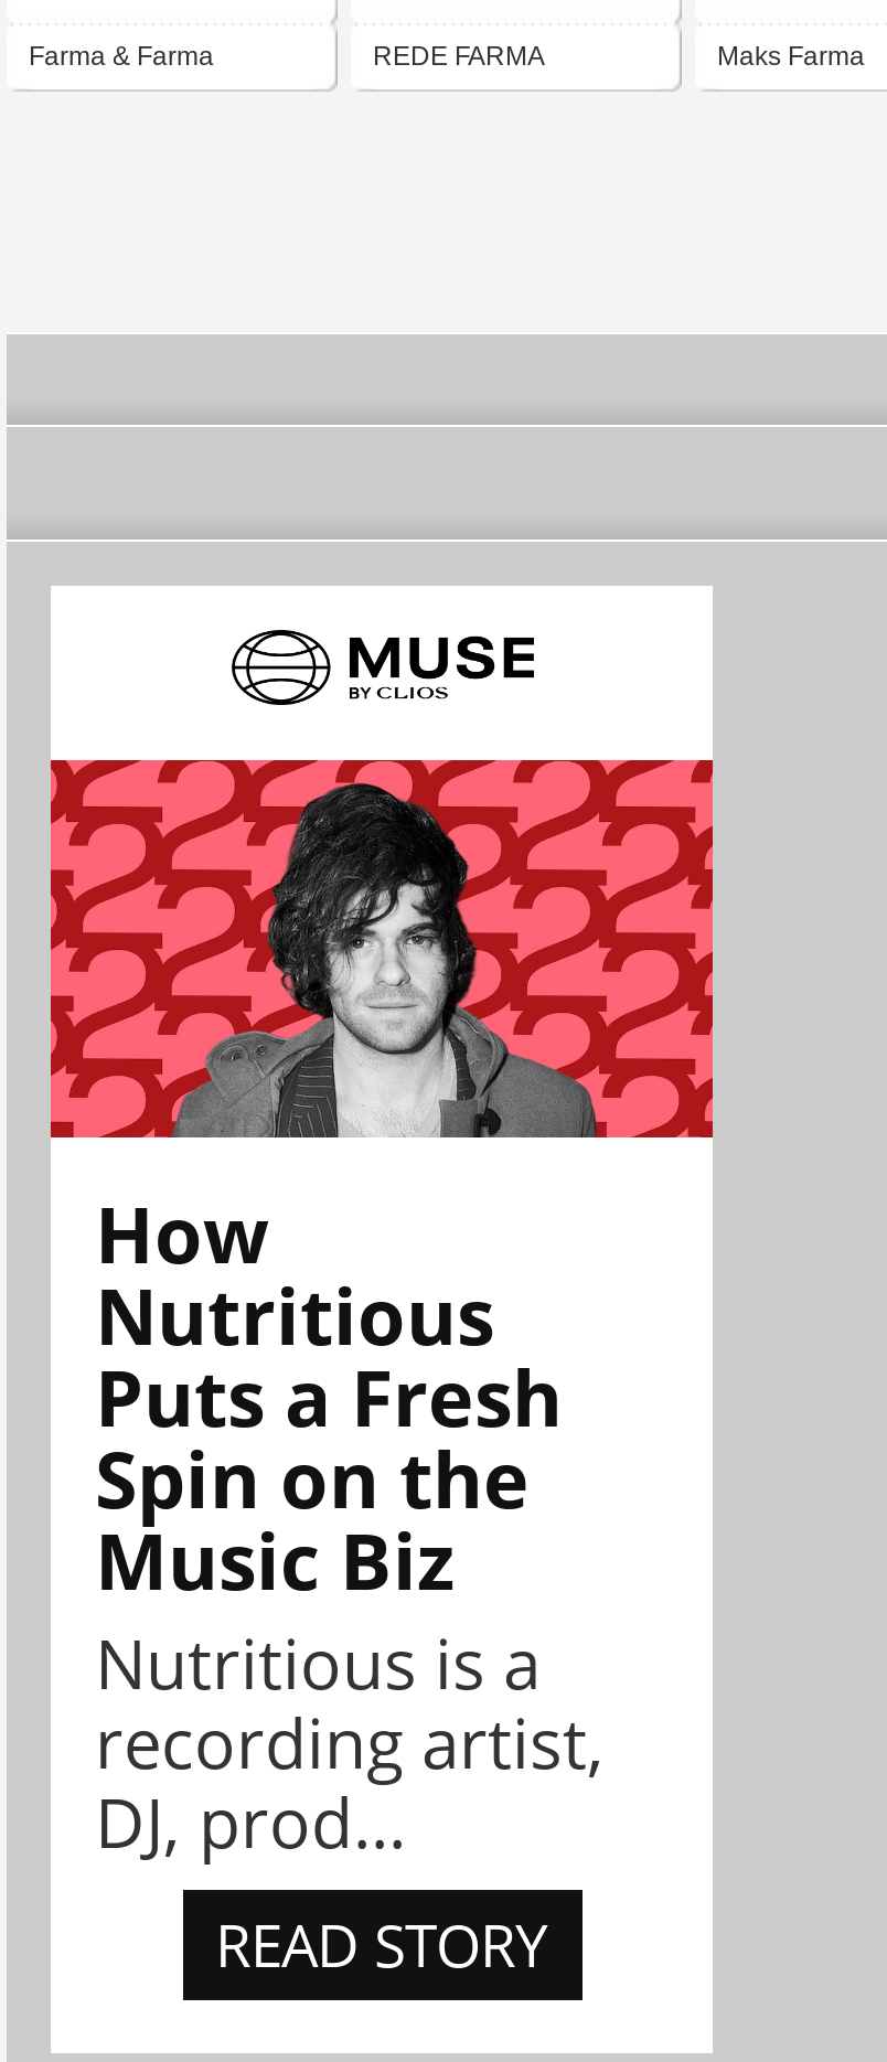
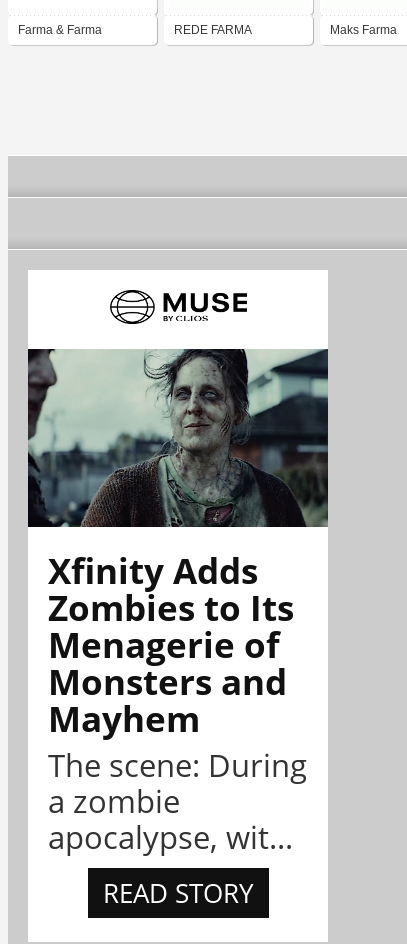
- [image]
- How
- Nutritious
- Puts a Fresh
- Spin on the
- Music Biz
- Nutritious is a
- recording artist,
- DJ, prod...
+ [image]
+ Xfinity Adds
+ Zombies to Its
+ Menagerie of
+ Monsters and
+ Mayhem
+ The scene: During
+ a zombie
+ apocalypse, wit...
